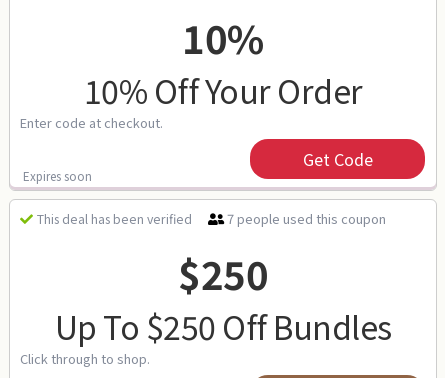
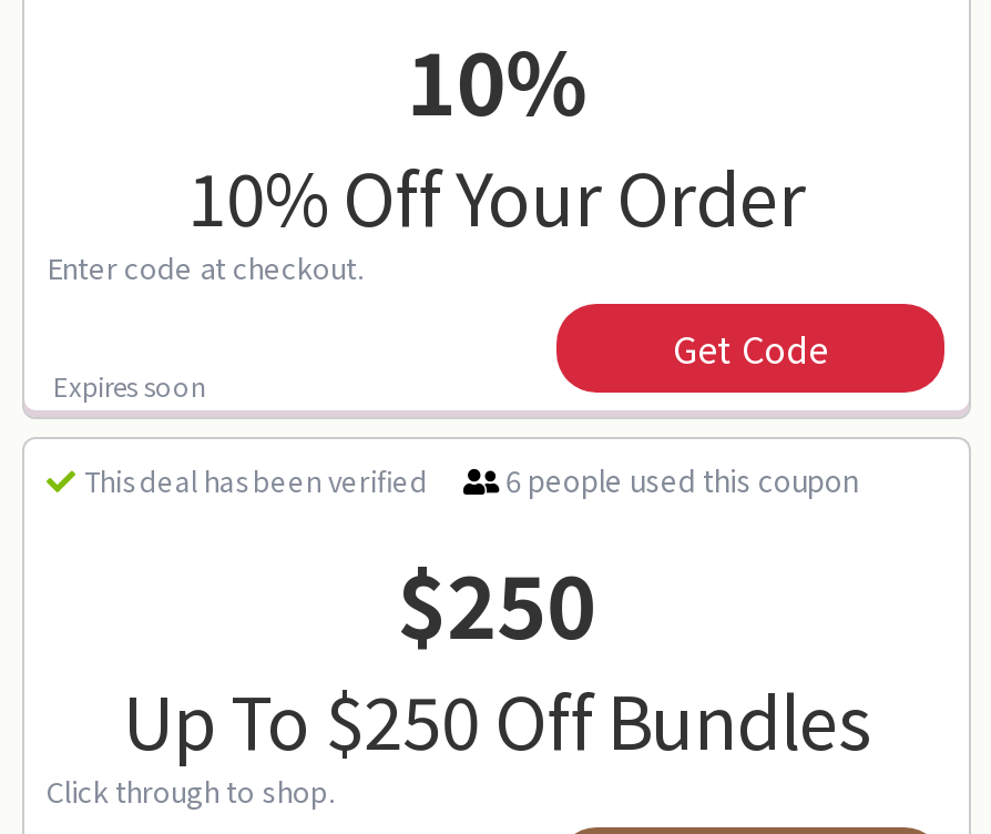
- 7 people used this coupon
+ 6 people used this coupon
